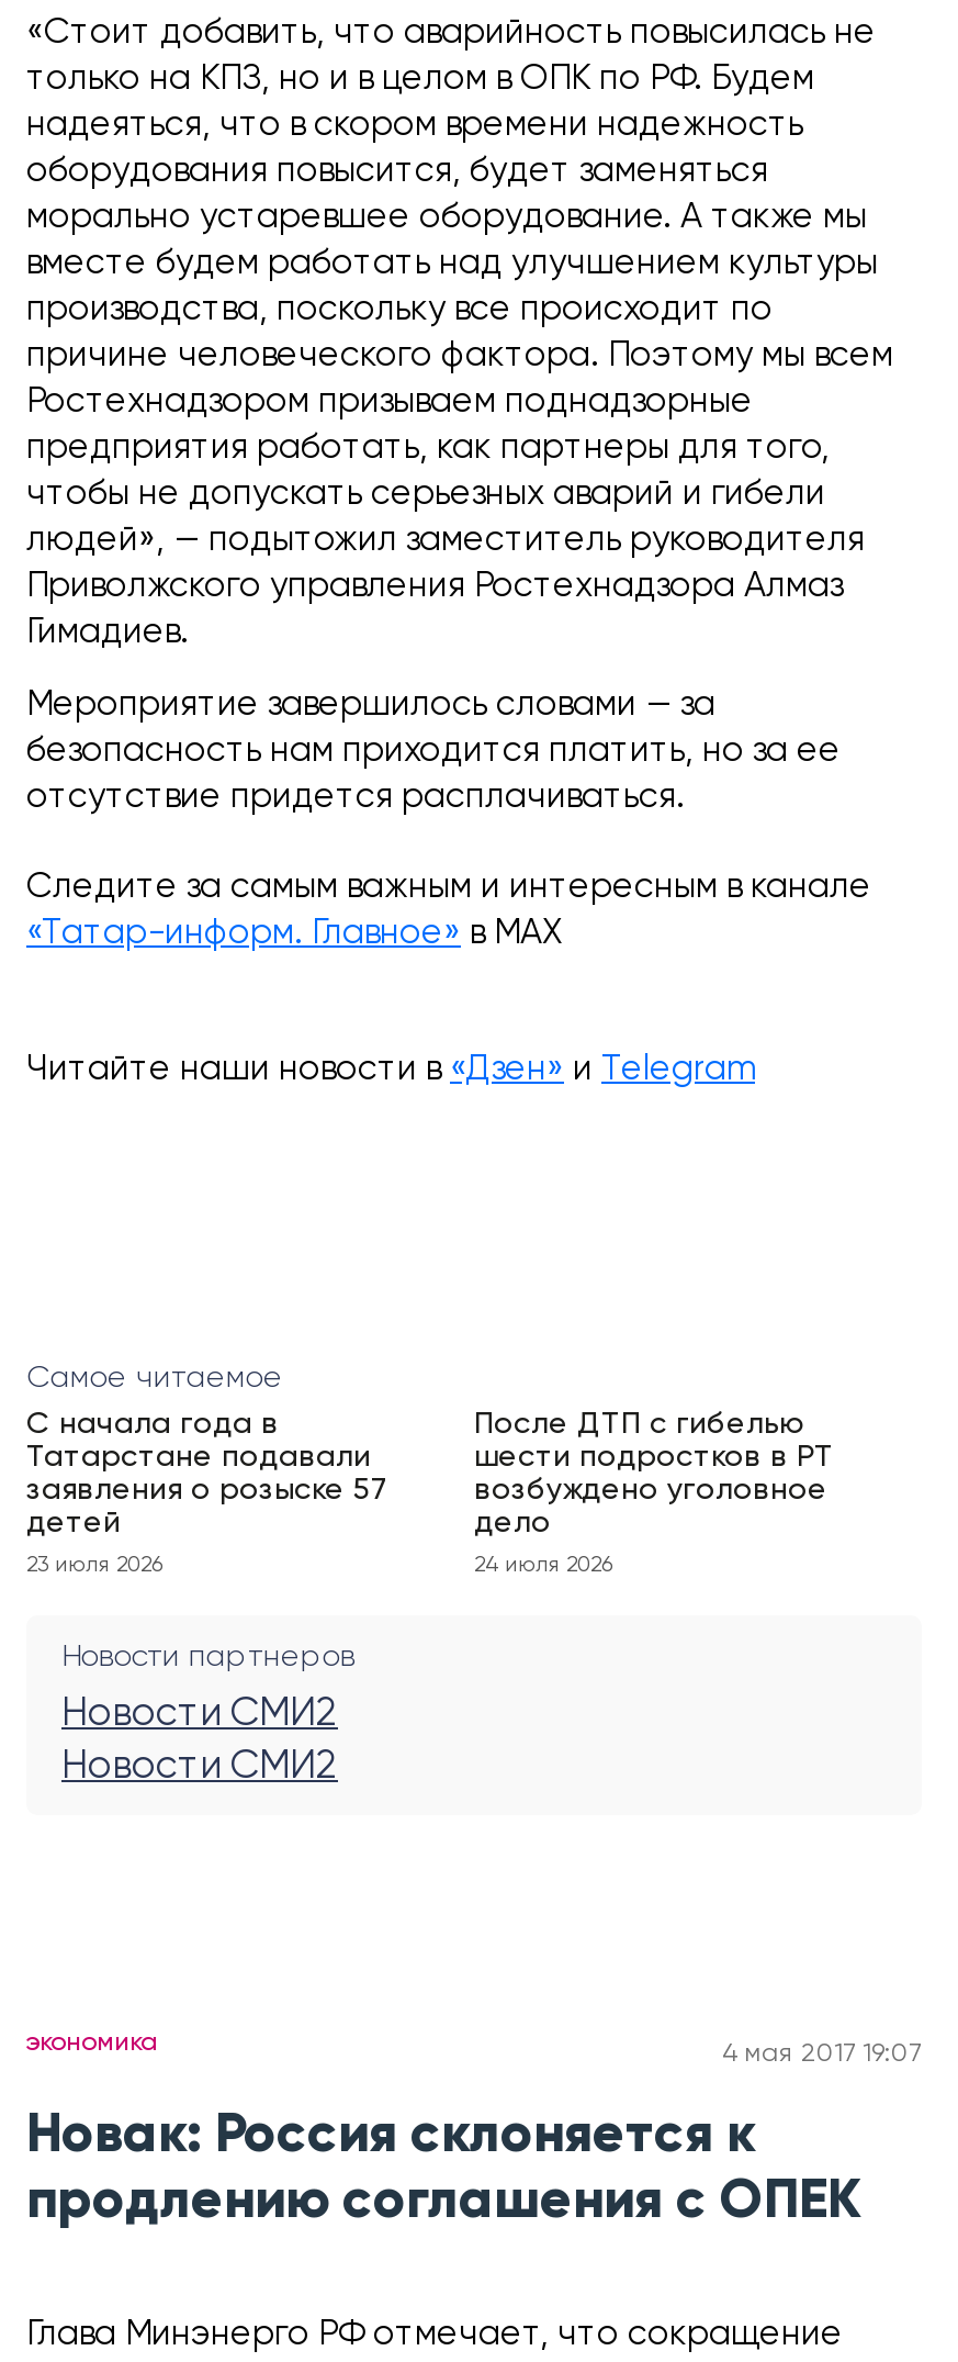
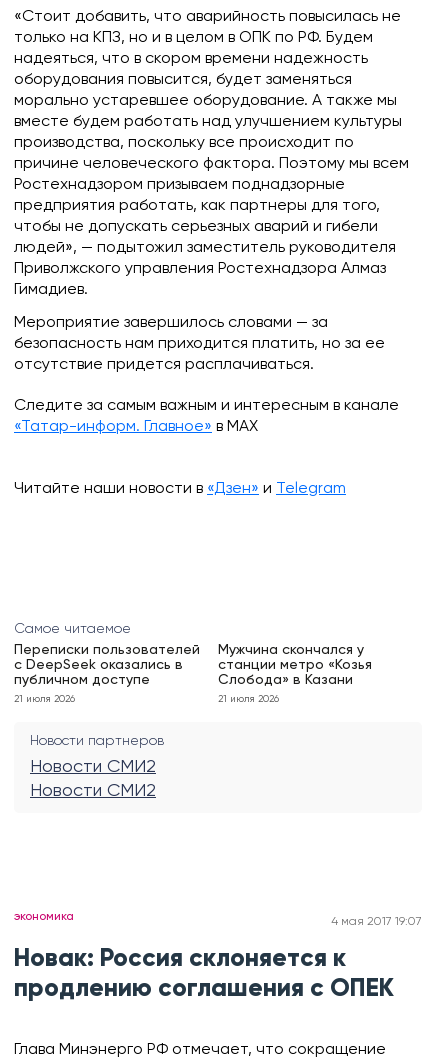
- С начала года в
- Татарстане подавали
- заявления о розыске 57
- детей
+ Переписки пользователей
+ с DeepSeek оказались в
+ публичном доступе

- После ДТП с гибелью
- шести подростков в РТ
- возбуждено уголовное
- дело
+ Мужчина скончался у
+ станции метро «Козья
+ Слобода» в Казани

- 23 июля 2026
+ 21 июля 2026

- 24 июля 2026
+ 21 июля 2026
